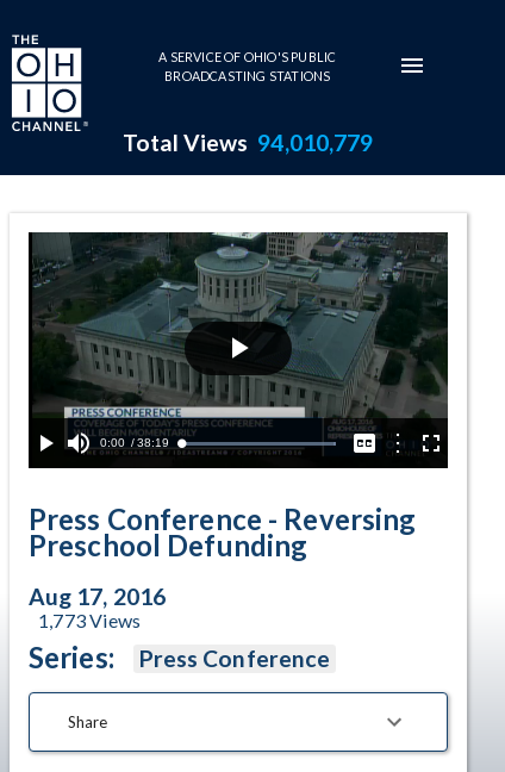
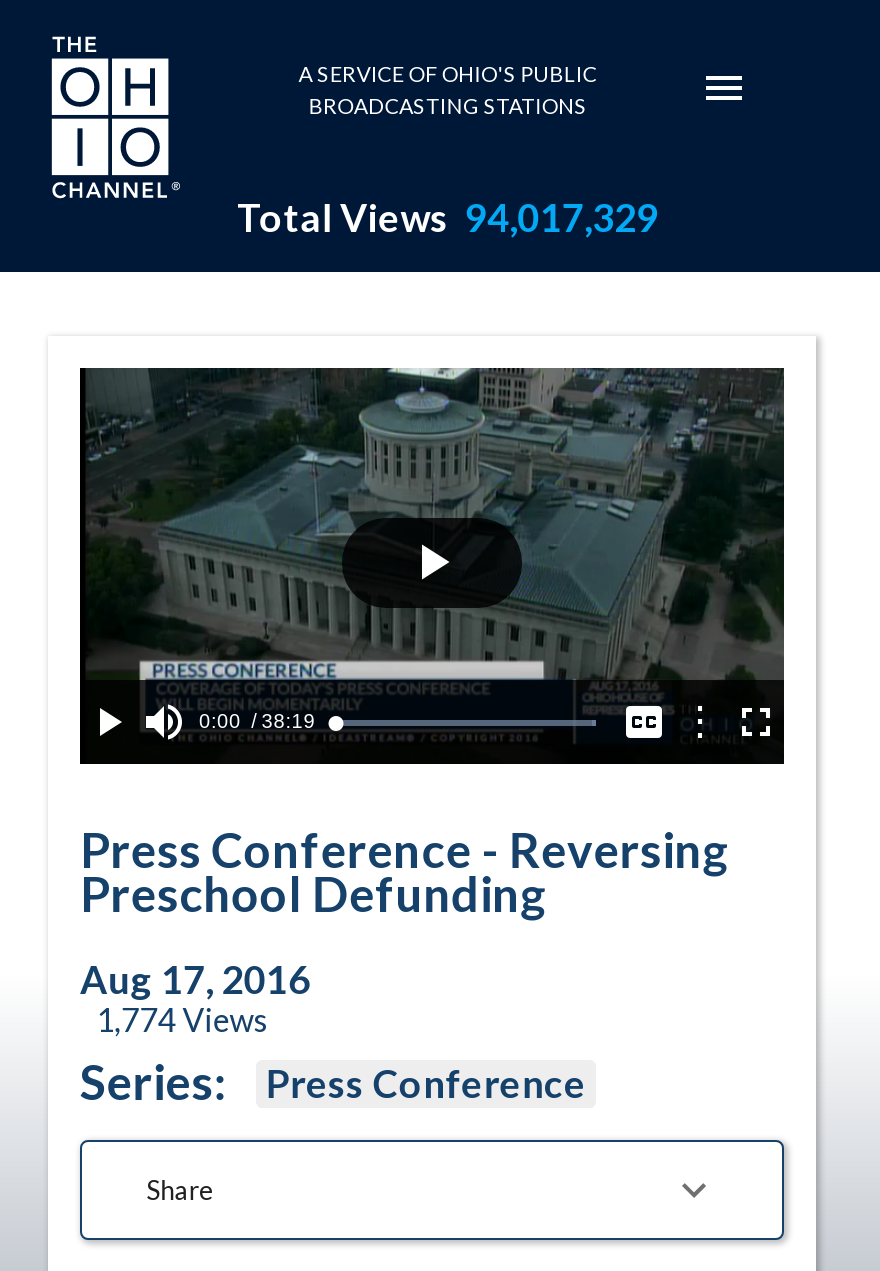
- Total Views 94,010,779
+ Total Views 94,017,329

- 1,773 Views
+ 1,774 Views
